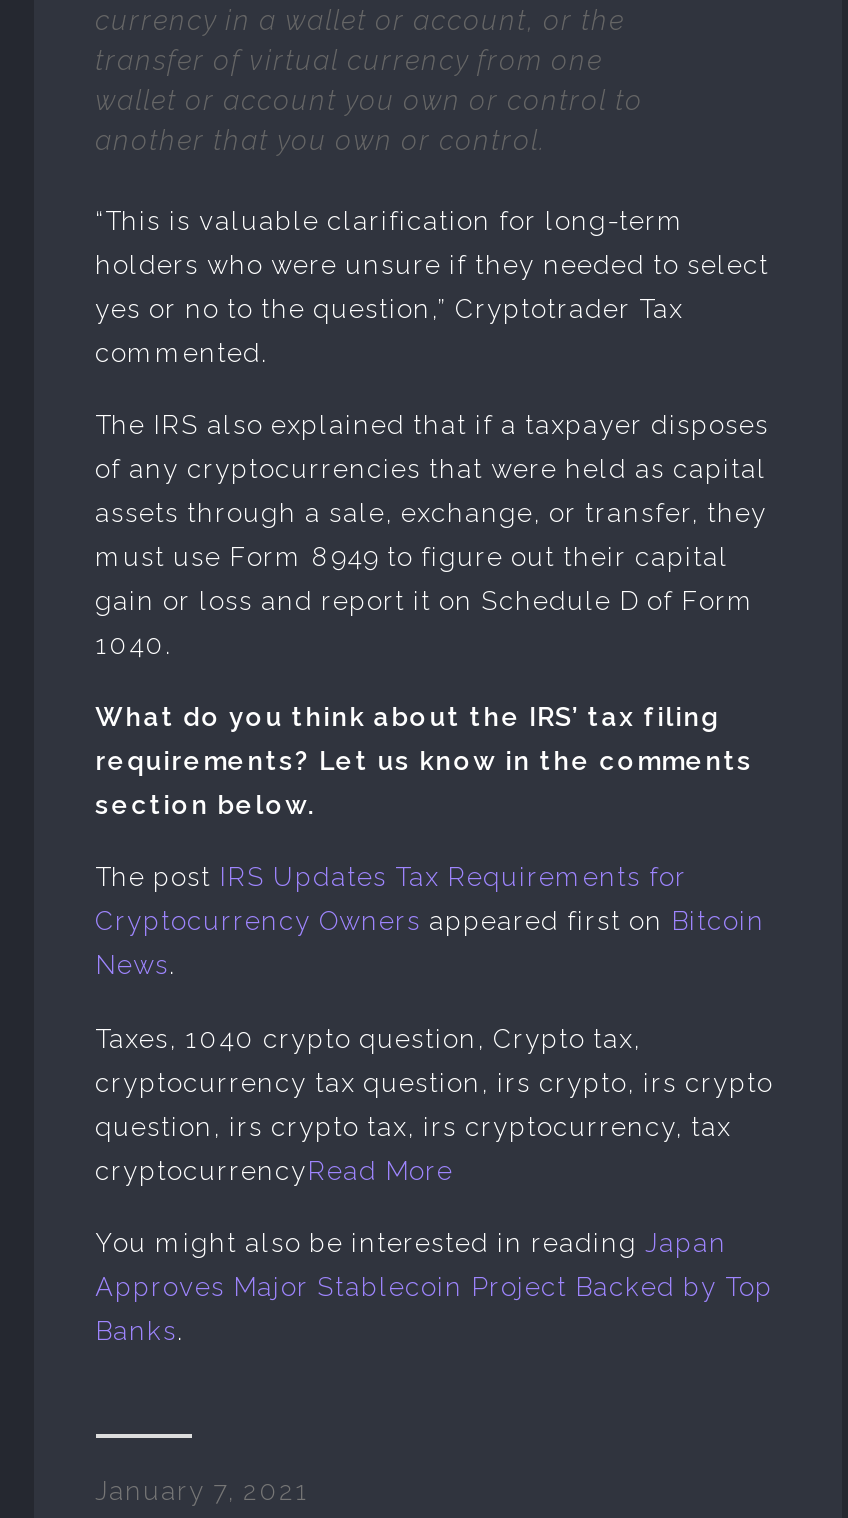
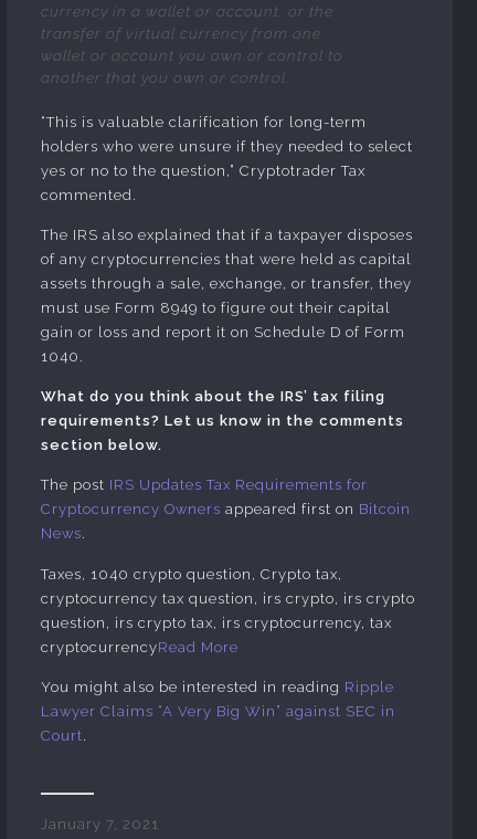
- You might also be interested in reading Japan
+ You might also be interested in reading Ripple

- Approves Major Stablecoin Project Backed by Top
+ Lawyer Claims “A Very Big Win” against SEC in

- Banks.
+ Court.
